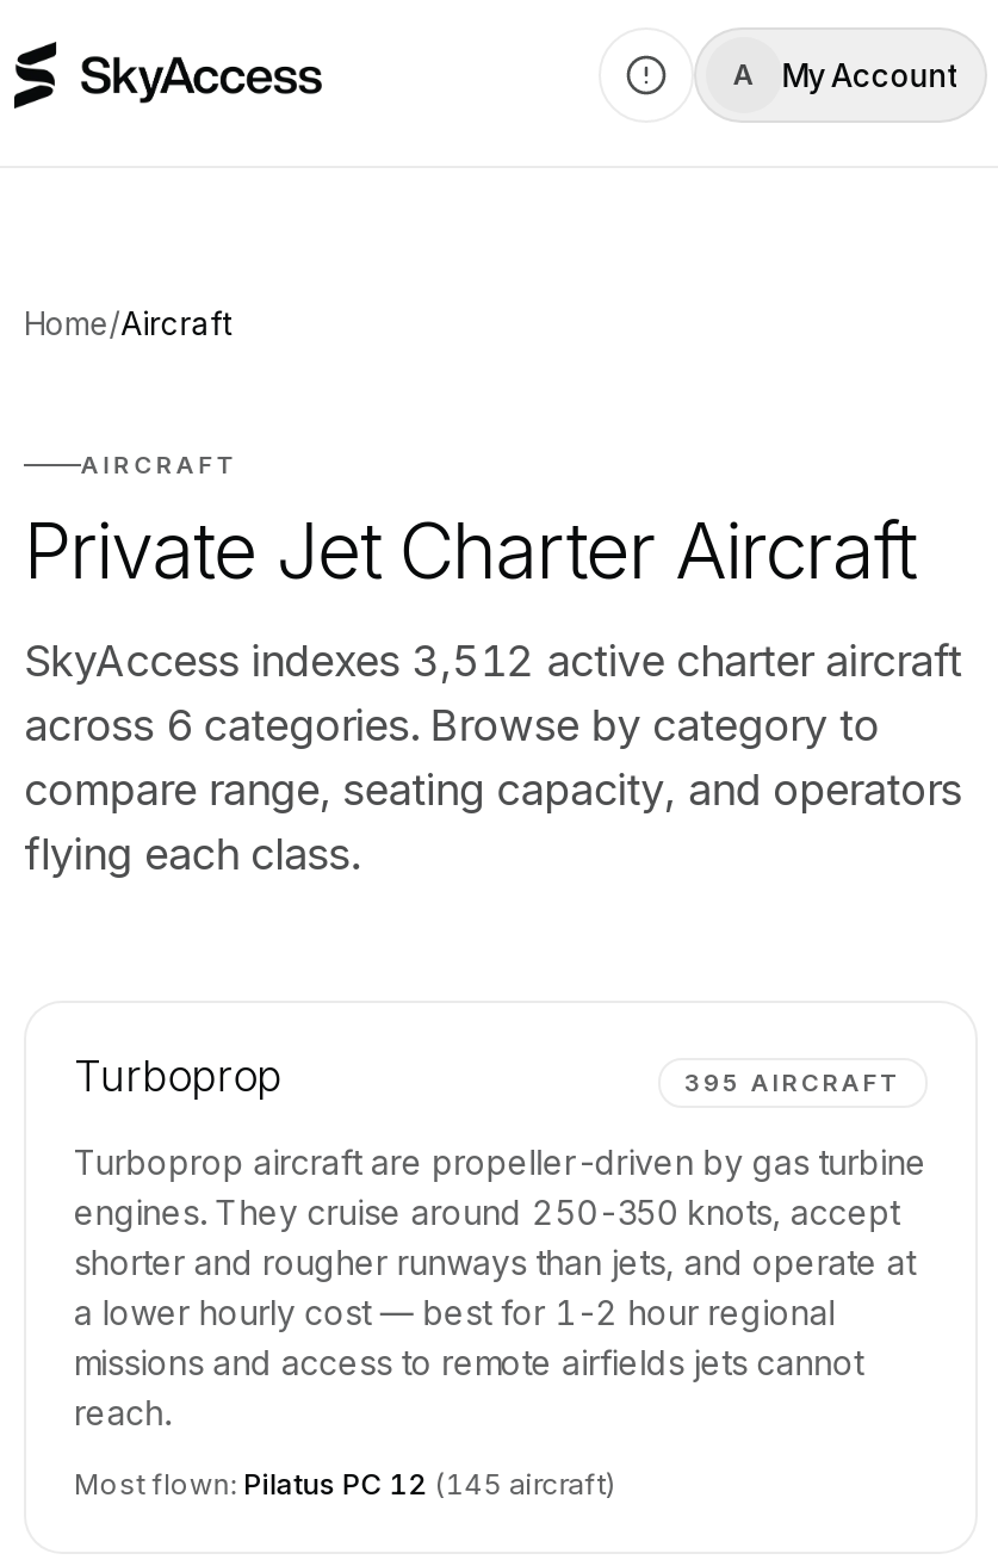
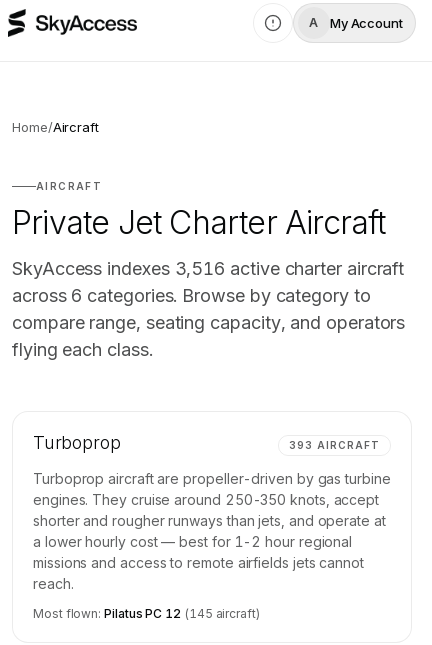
- SkyAccess indexes 3,512 active charter aircraft
+ SkyAccess indexes 3,516 active charter aircraft

- 395 AIRCRAFT
+ 393 AIRCRAFT
